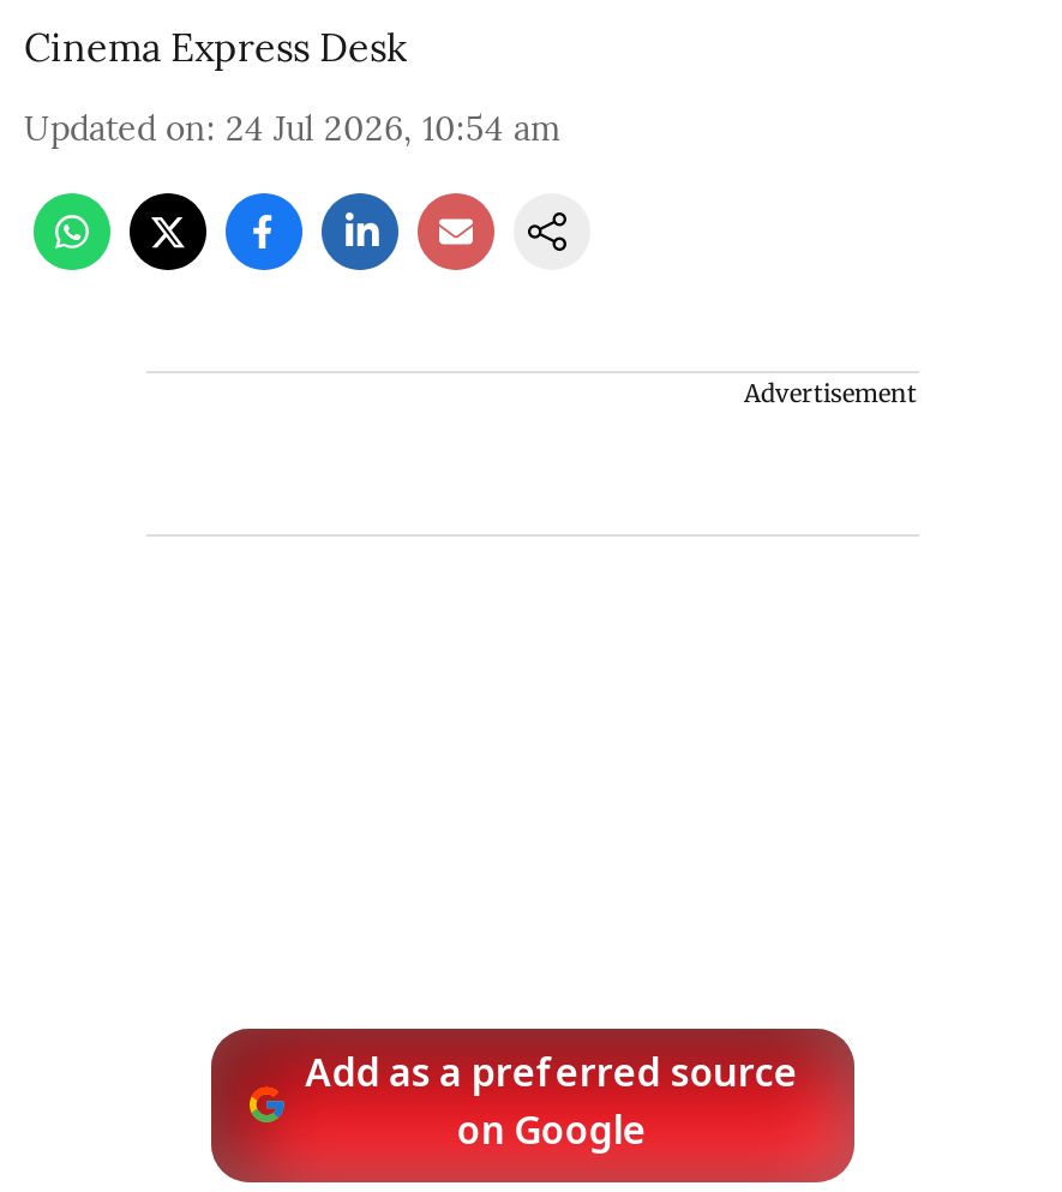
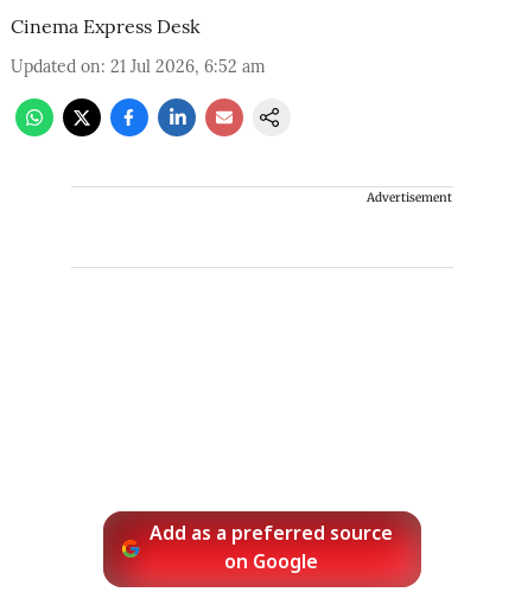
- Updated on: 24 Jul 2026, 10:54 am
+ Updated on: 21 Jul 2026, 6:52 am
